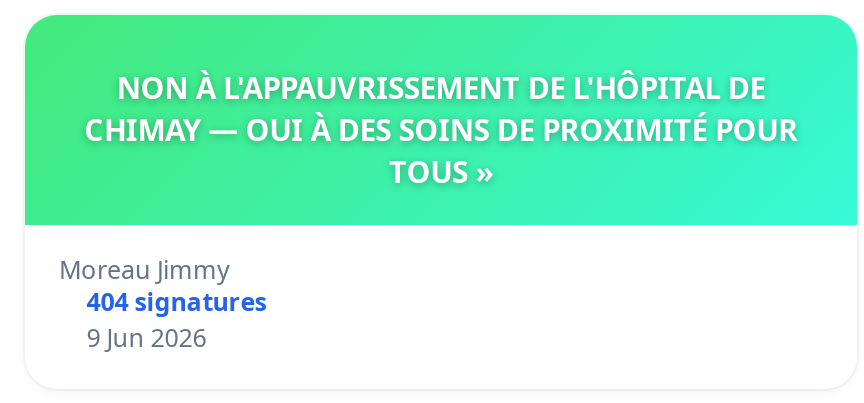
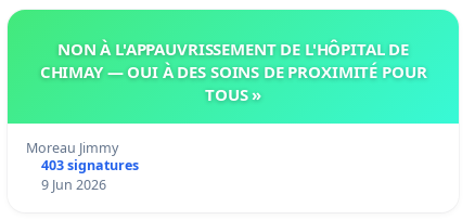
- 404 signatures
+ 403 signatures
